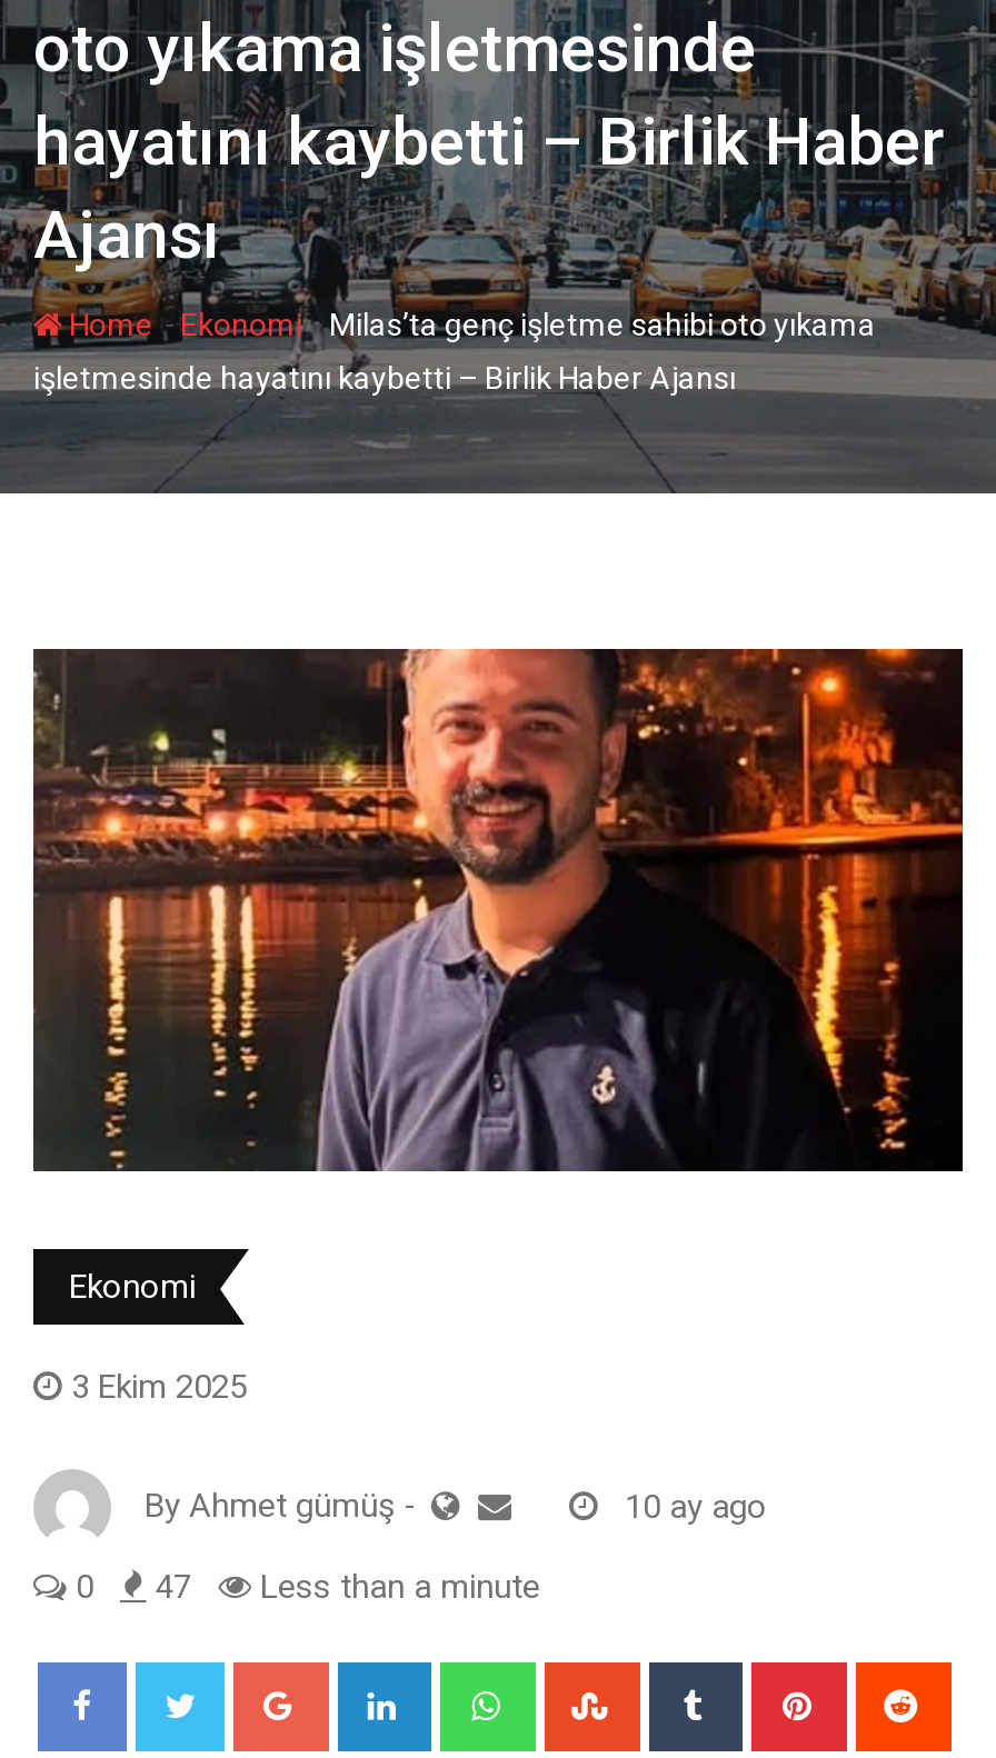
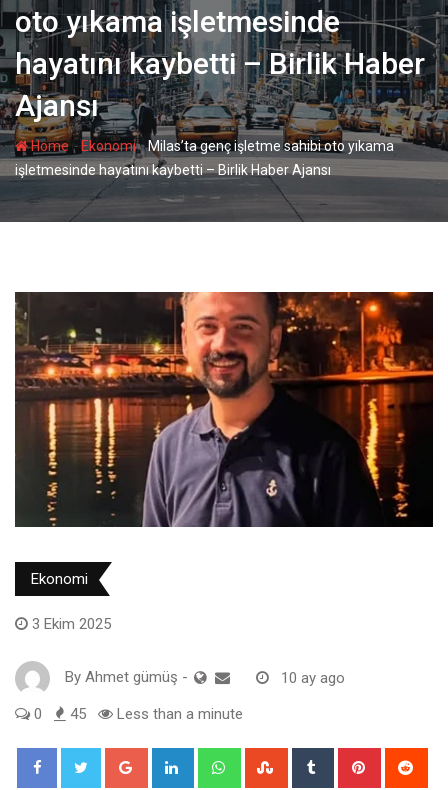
- 0 47 Less than a minute
+ 0 45 Less than a minute
